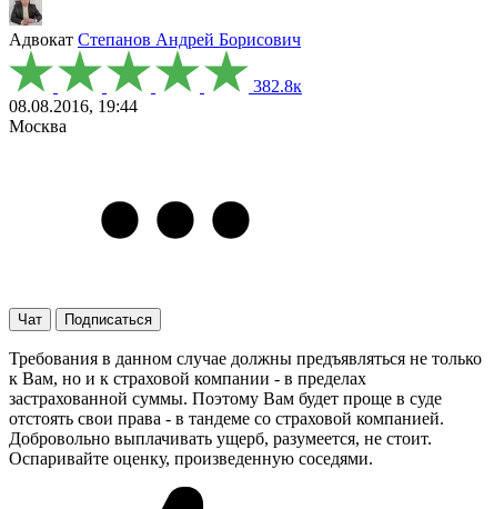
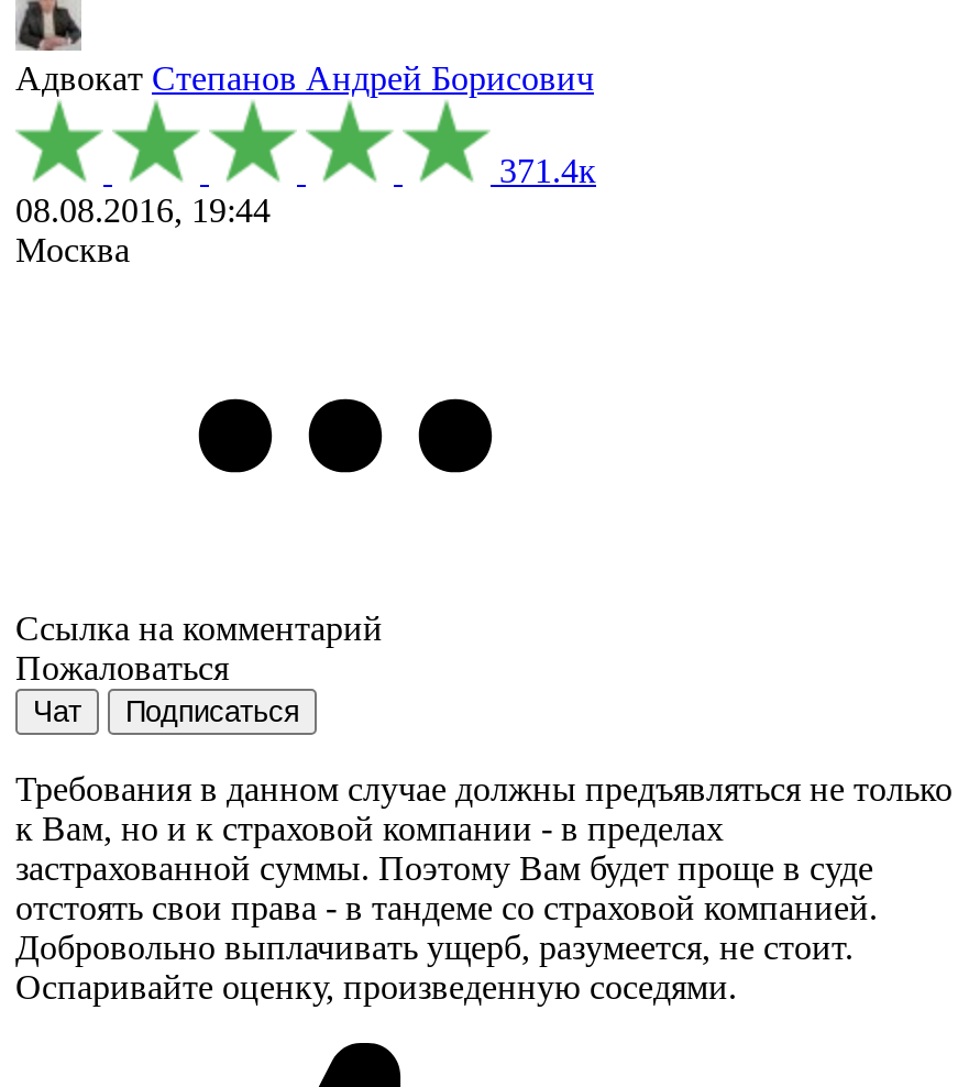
- 382.8к
+ 371.4к

+ Ссылка на комментарий
+ Пожаловаться
